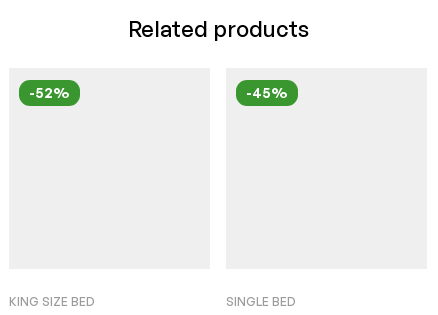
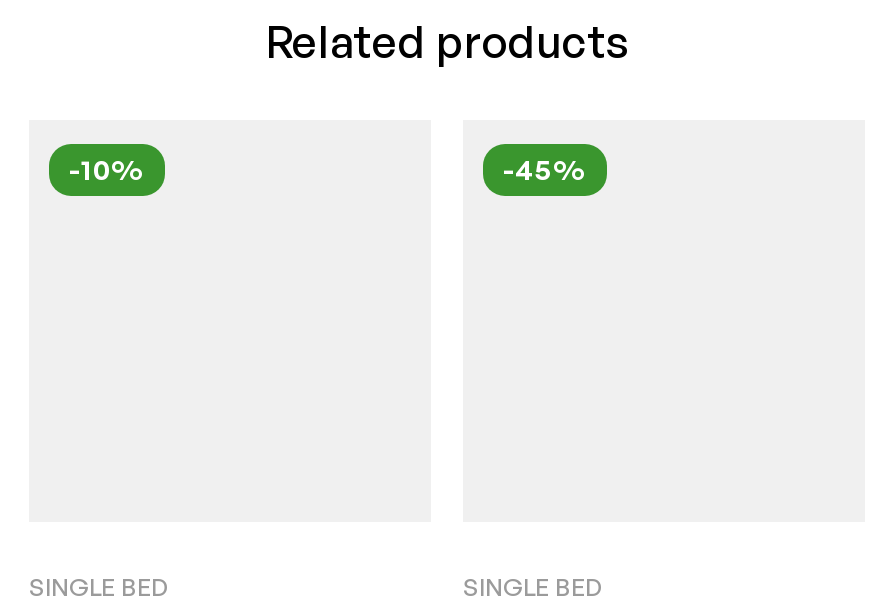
- -52%
+ -10%

- KING SIZE BED
+ SINGLE BED
